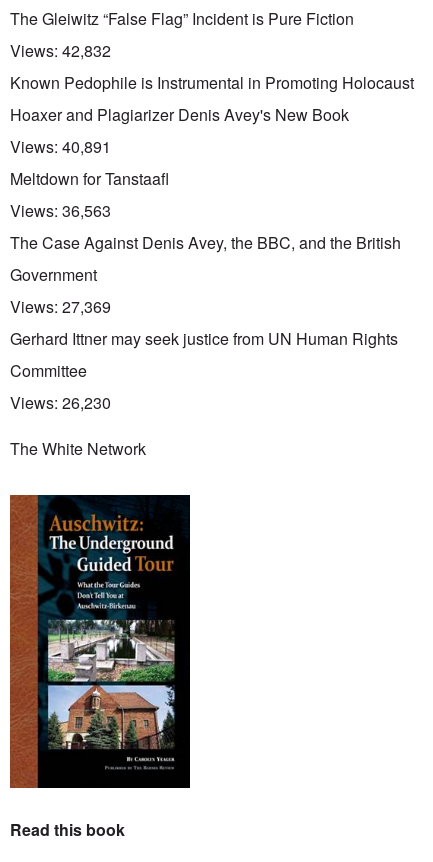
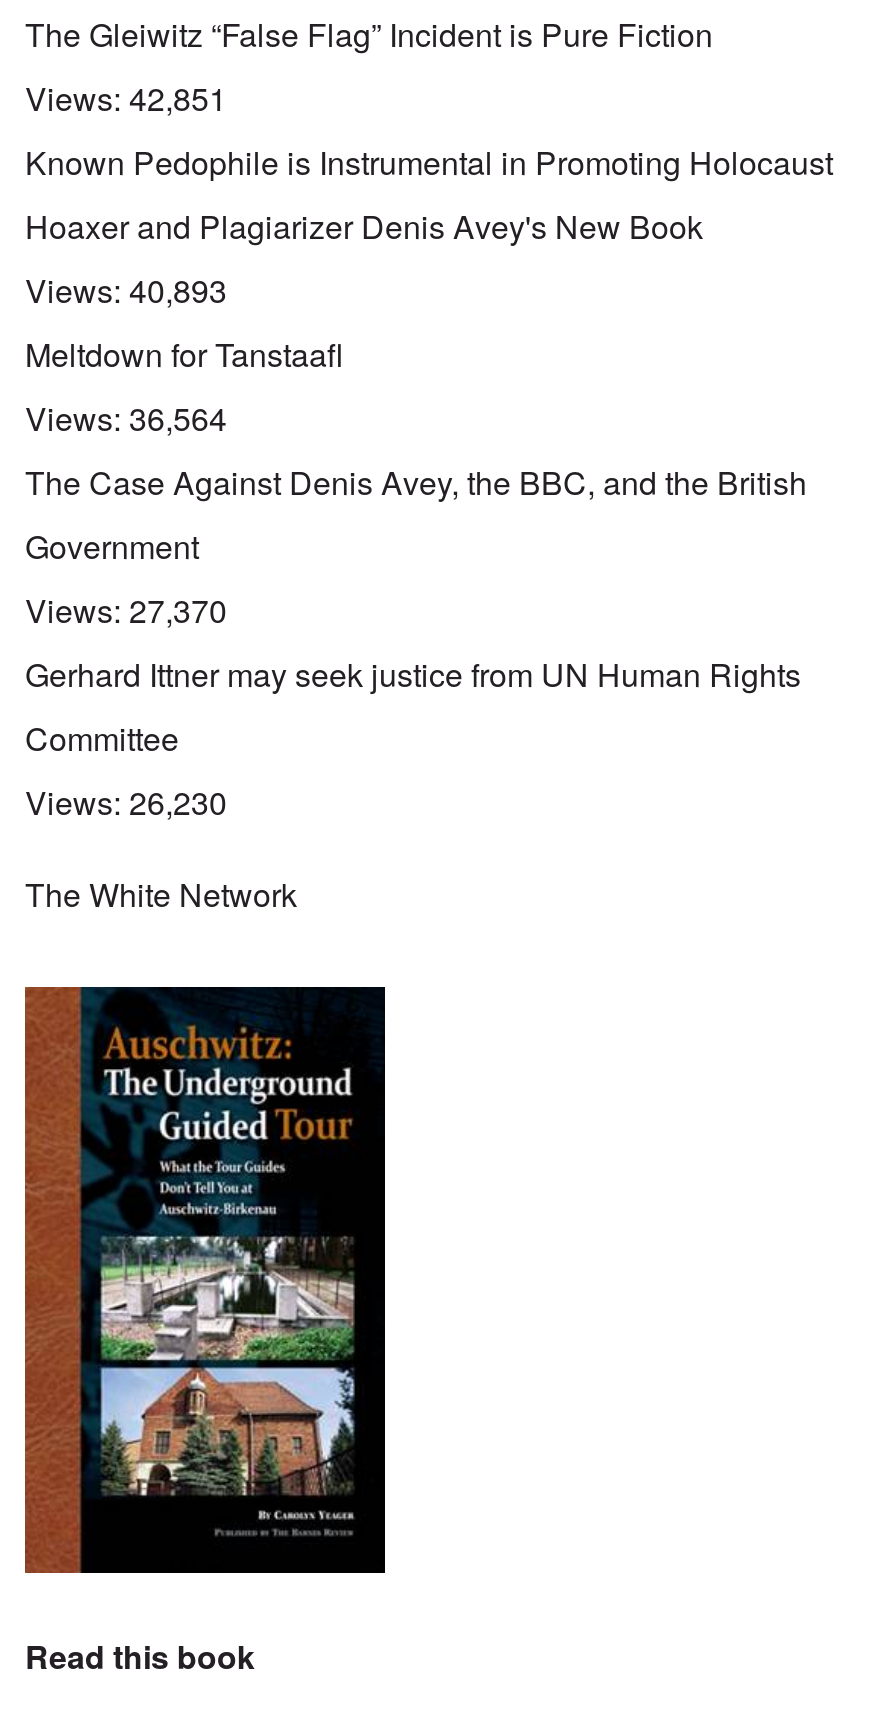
- Views: 42,832
+ Views: 42,851

- Views: 40,891
+ Views: 40,893

- Views: 36,563
+ Views: 36,564

- Views: 27,369
+ Views: 27,370
